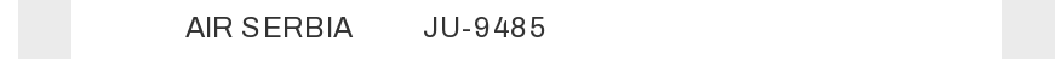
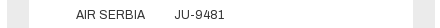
- JU-9485
+ JU-9481
